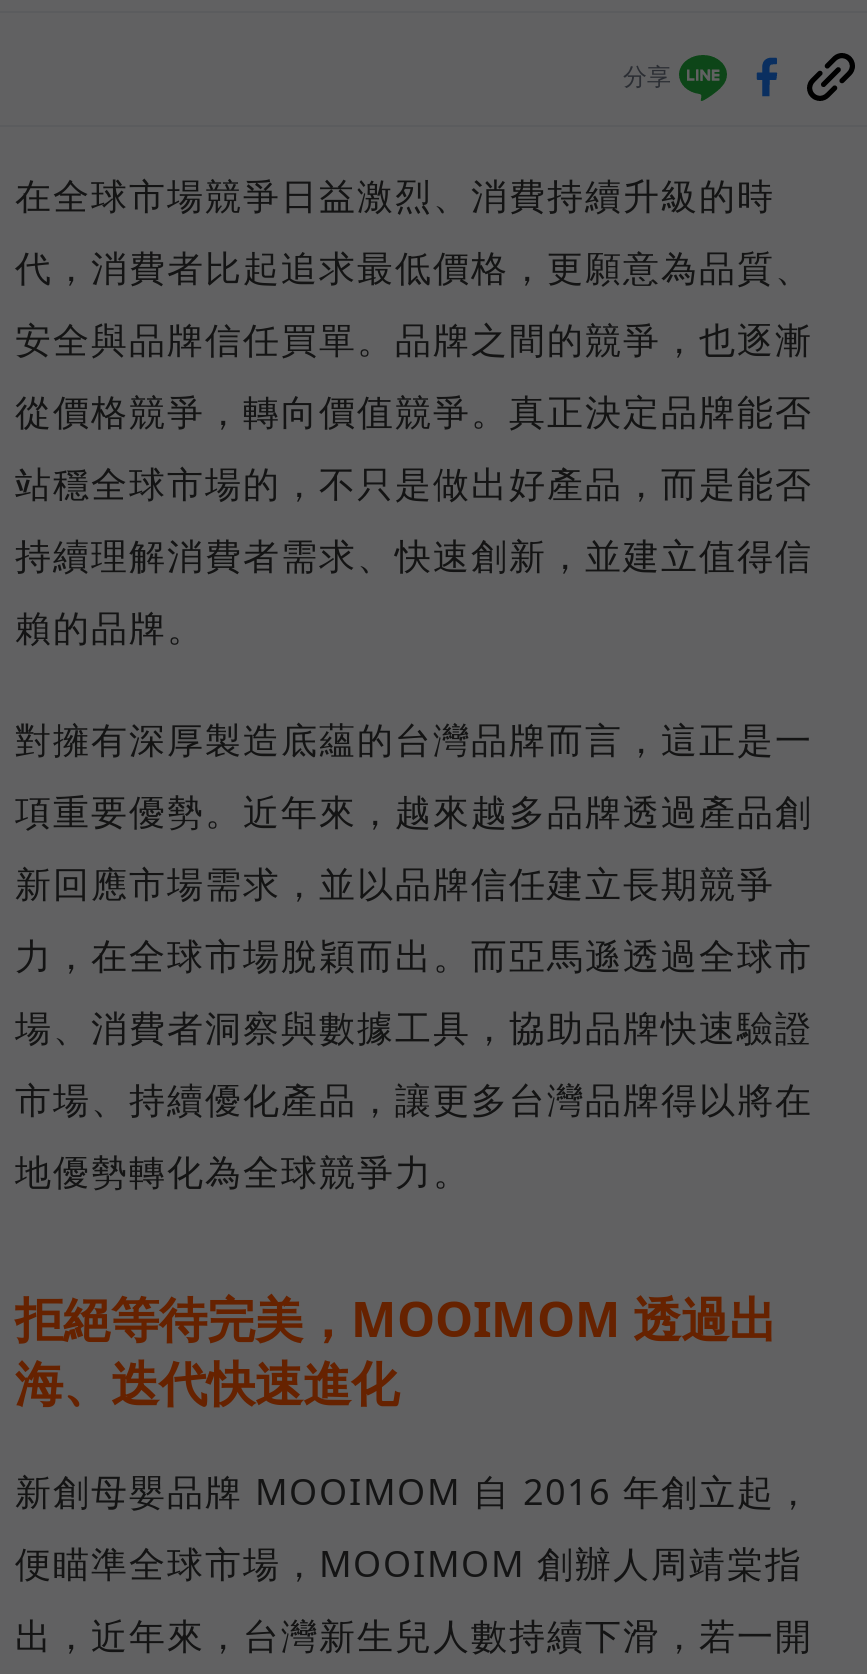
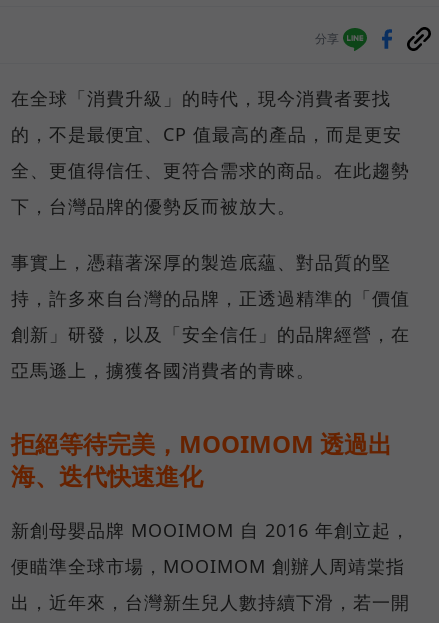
- 在全球市場競爭日益激烈、消費持續升級的時
- 代，消費者比起追求最低價格，更願意為品質、
- 安全與品牌信任買單。品牌之間的競爭，也逐漸
- 從價格競爭，轉向價值競爭。真正決定品牌能否
- 站穩全球市場的，不只是做出好產品，而是能否
- 持續理解消費者需求、快速創新，並建立值得信
- 賴的品牌。
- 對擁有深厚製造底蘊的台灣品牌而言，這正是一
- 項重要優勢。近年來，越來越多品牌透過產品創
- 新回應市場需求，並以品牌信任建立長期競爭
- 力，在全球市場脫穎而出。而亞馬遜透過全球市
- 場、消費者洞察與數據工具，協助品牌快速驗證
- 市場、持續優化產品，讓更多台灣品牌得以將在
- 地優勢轉化為全球競爭力。
+ 在全球「消費升級」的時代，現今消費者要找
+ 的，不是最便宜、CP 值最高的產品，而是更安
+ 全、更值得信任、更符合需求的商品。在此趨勢
+ 下，台灣品牌的優勢反而被放大。
+ 事實上，憑藉著深厚的製造底蘊、對品質的堅
+ 持，許多來自台灣的品牌，正透過精準的「價值
+ 創新」研發，以及「安全信任」的品牌經營，在
+ 亞馬遜上，擄獲各國消費者的青睞。
